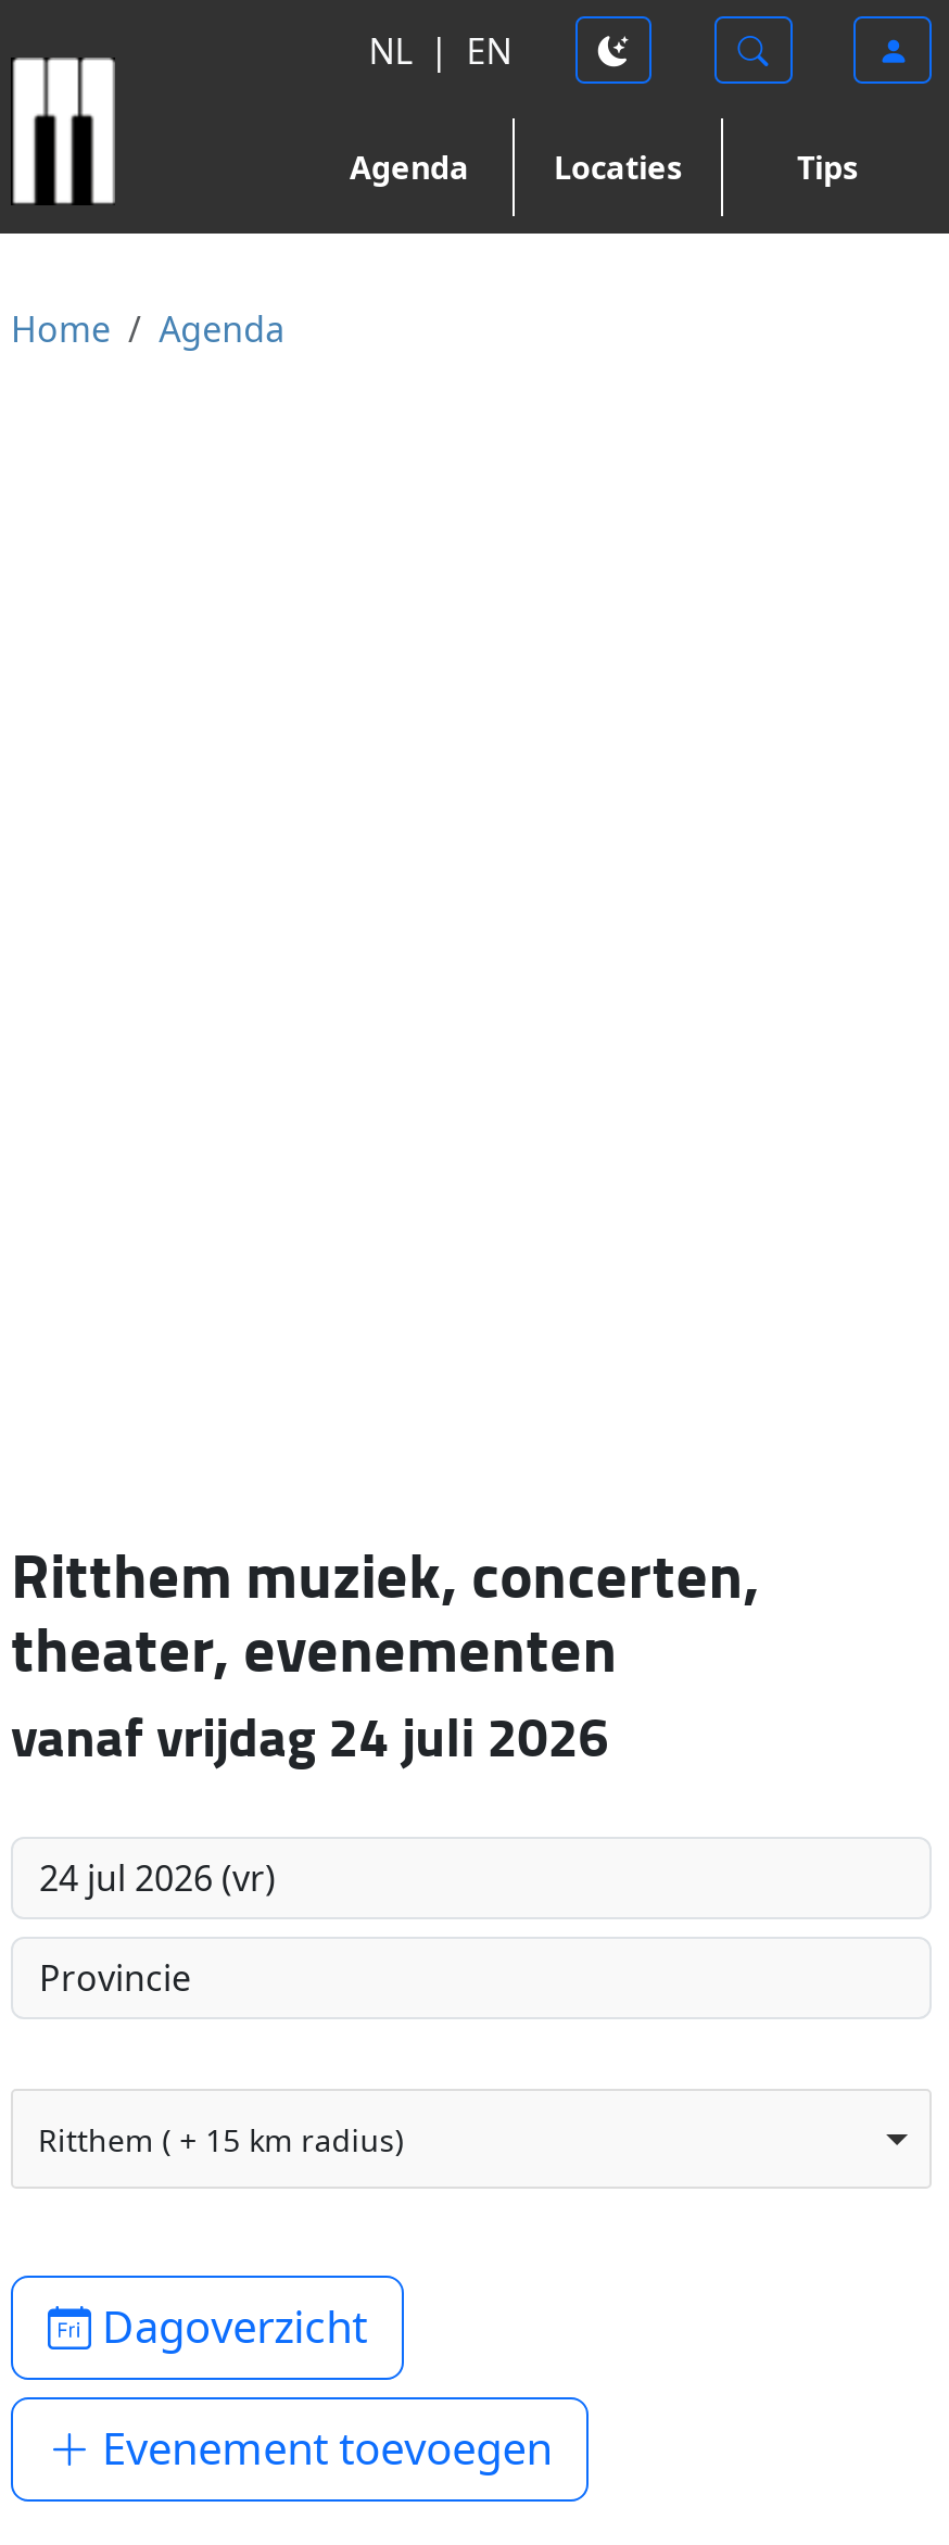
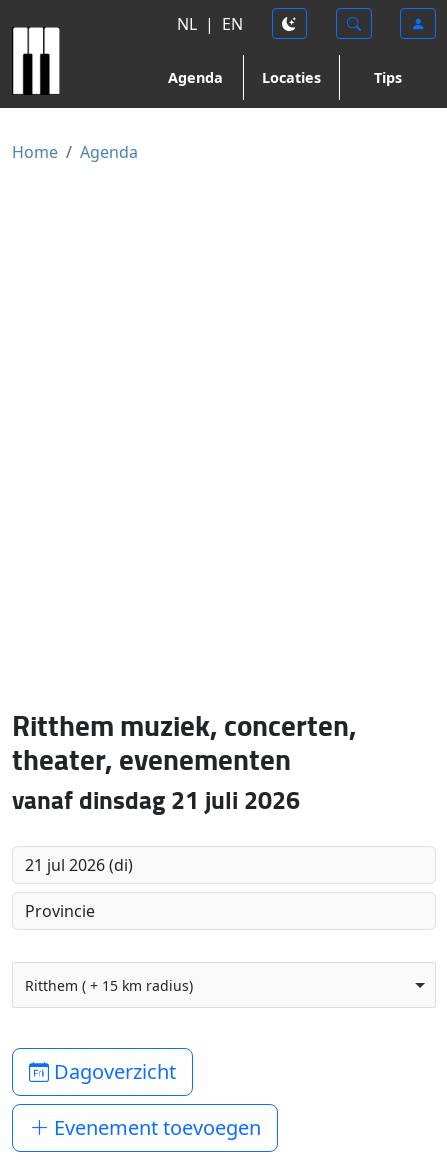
- vanaf vrijdag 24 juli 2026
+ vanaf dinsdag 21 juli 2026
